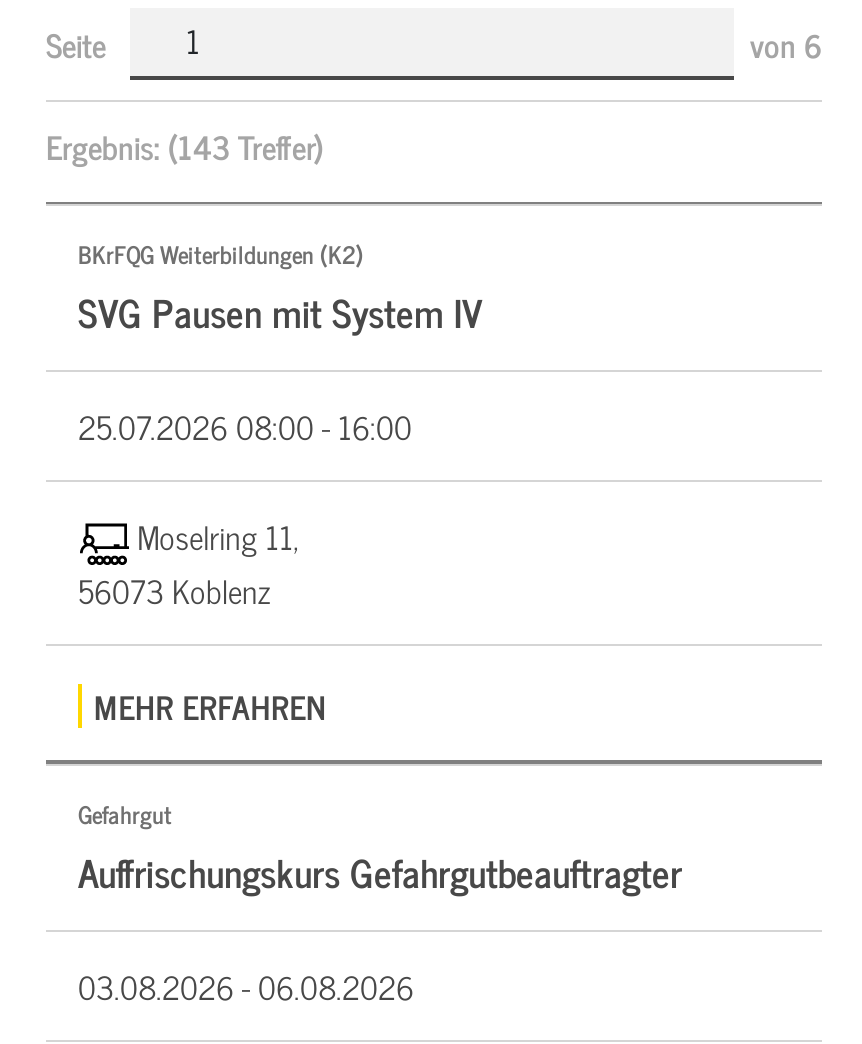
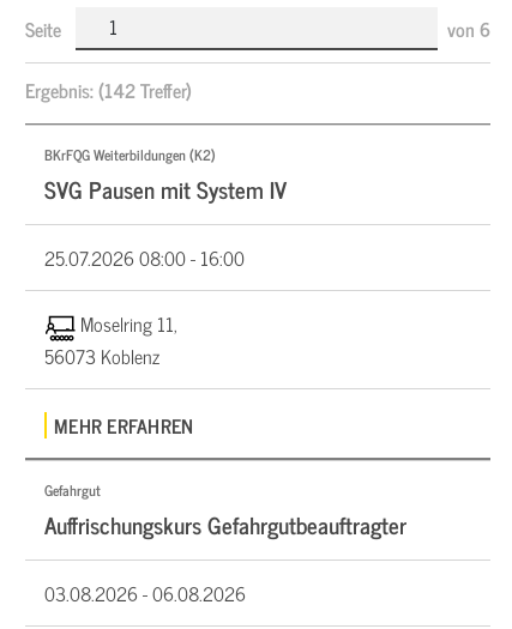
- Ergebnis: (143 Treffer)
+ Ergebnis: (142 Treffer)
